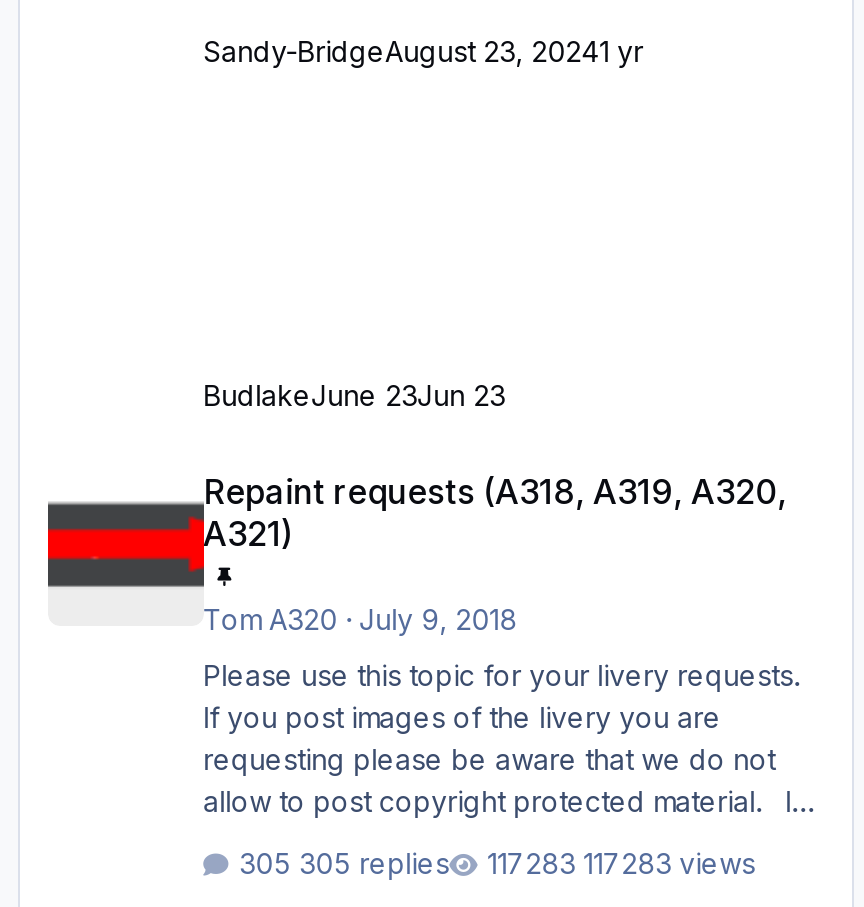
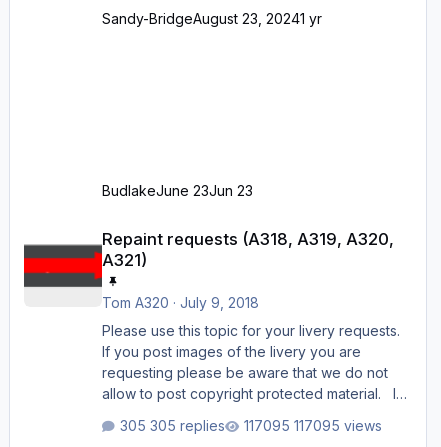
- 117283 views
+ 117095 views
